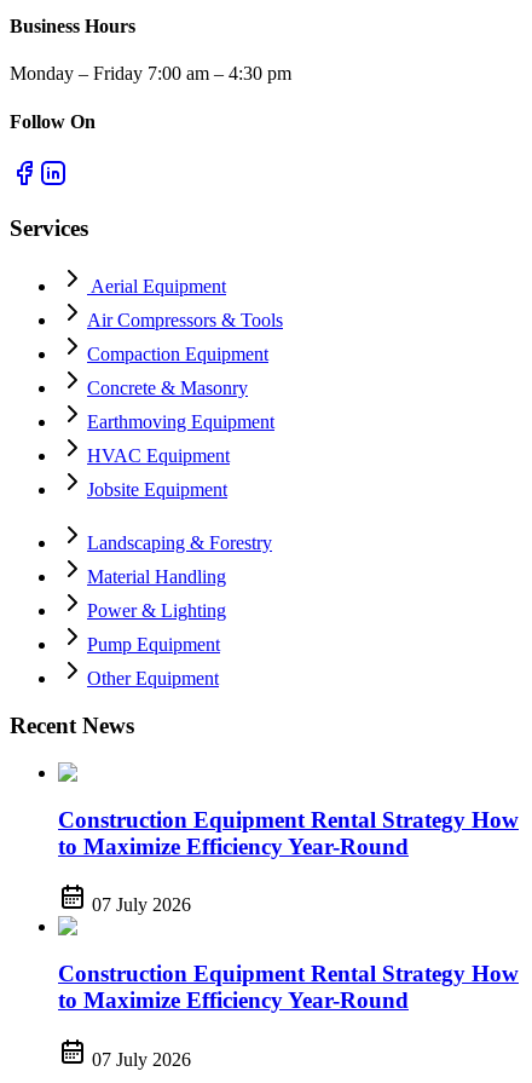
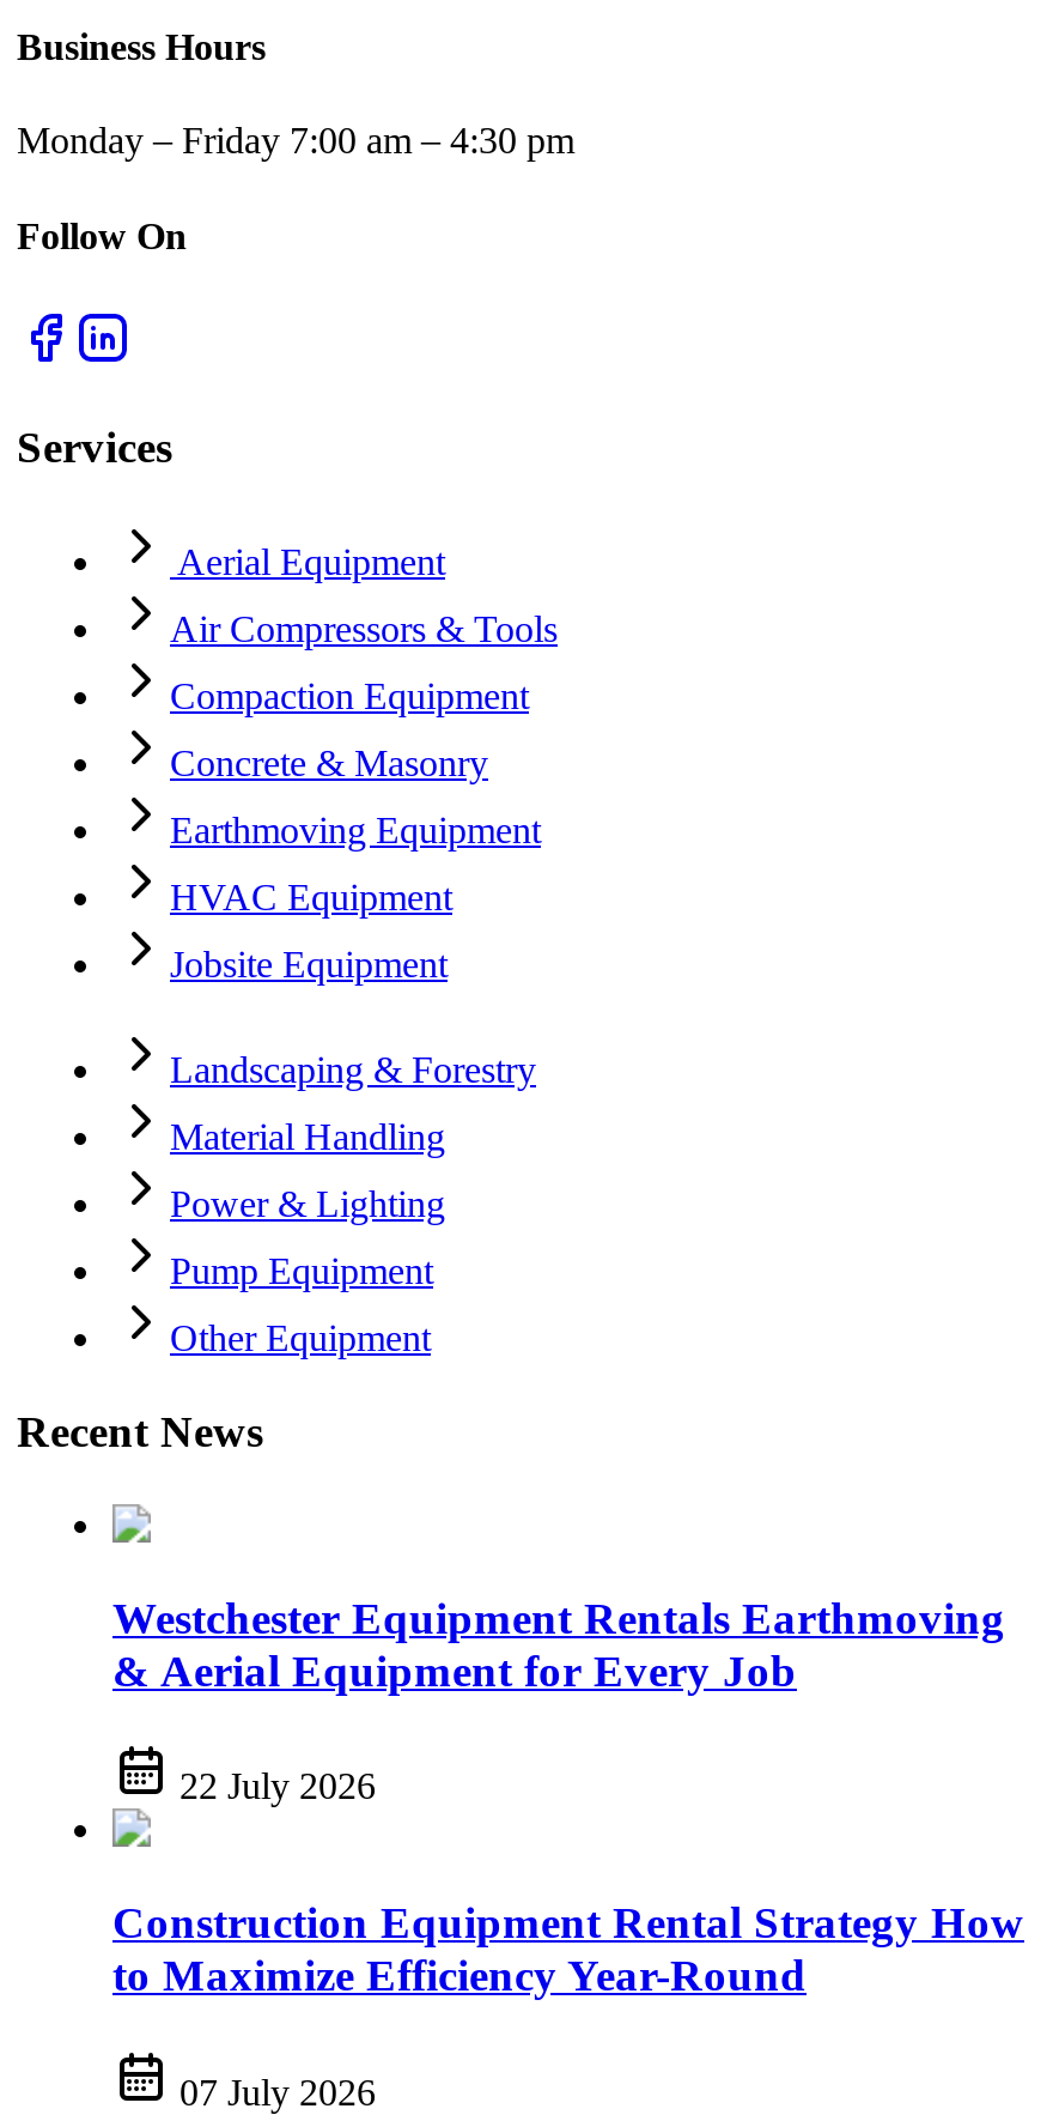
- Construction Equipment Rental Strategy How
- to Maximize Efficiency Year-Round
+ Westchester Equipment Rentals Earthmoving
+ & Aerial Equipment for Every Job

- 07 July 2026
+ 22 July 2026
